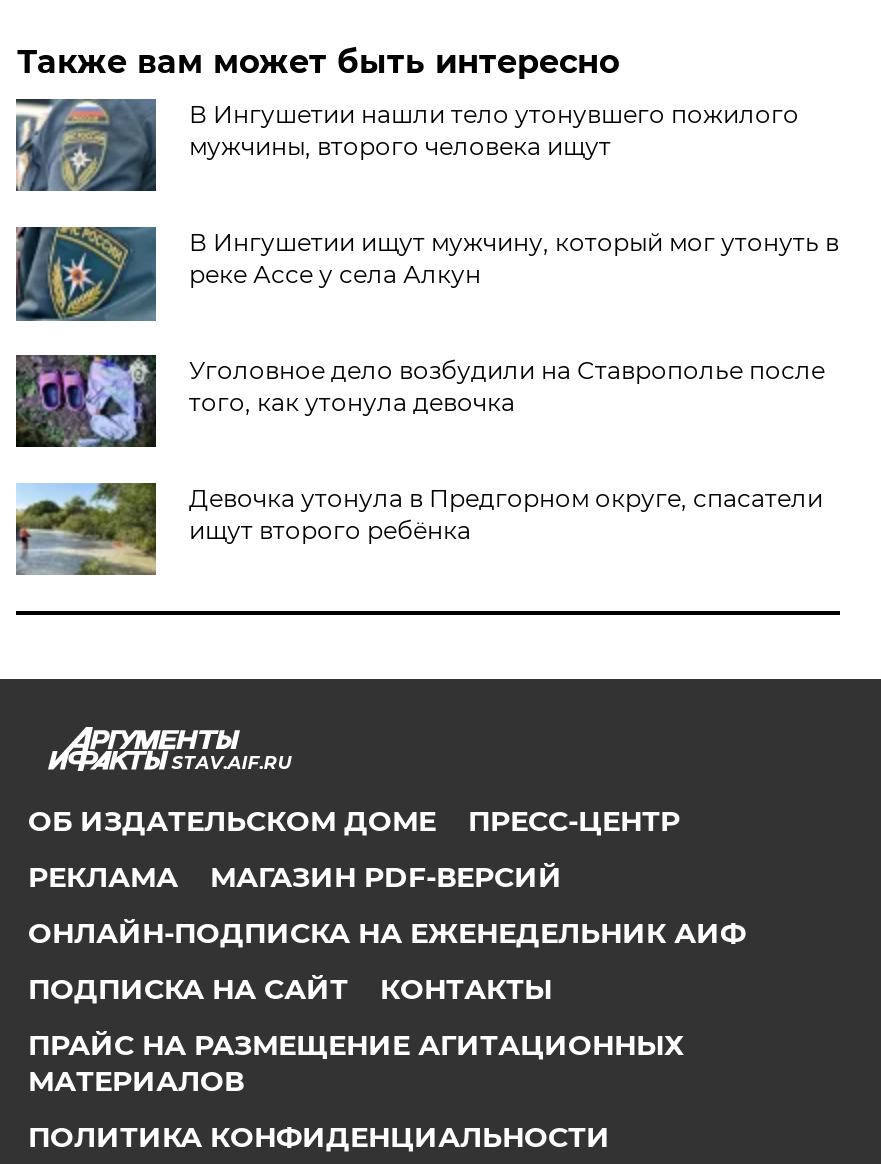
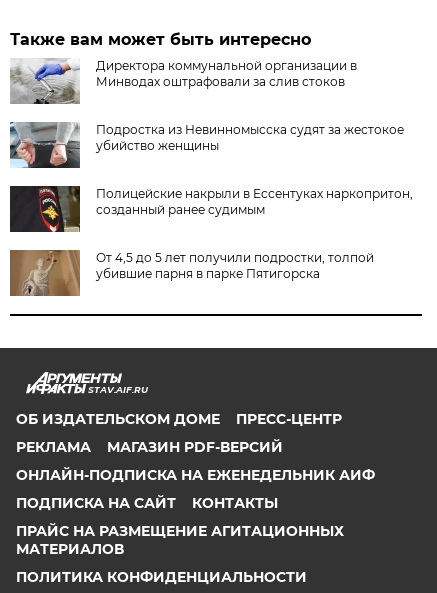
- [image]
- В Ингушетии нашли тело утонувшего пожилого
- мужчины, второго человека ищут
+ [image]
+ Директора коммунальной организации в
+ Минводах оштрафовали за слив стоков

- [image]
- В Ингушетии ищут мужчину, который мог утонуть в
- реке Ассе у села Алкун
+ [image]
+ Подростка из Невинномысска судят за жестокое
+ убийство женщины

- [image]
- Уголовное дело возбудили на Ставрополье после
- того, как утонула девочка
+ [image]
+ Полицейские накрыли в Ессентуках наркопритон,
+ созданный ранее судимым

- [image]
- Девочка утонула в Предгорном округе, спасатели
- ищут второго ребёнка
+ [image]
+ От 4,5 до 5 лет получили подростки, толпой
+ убившие парня в парке Пятигорска
